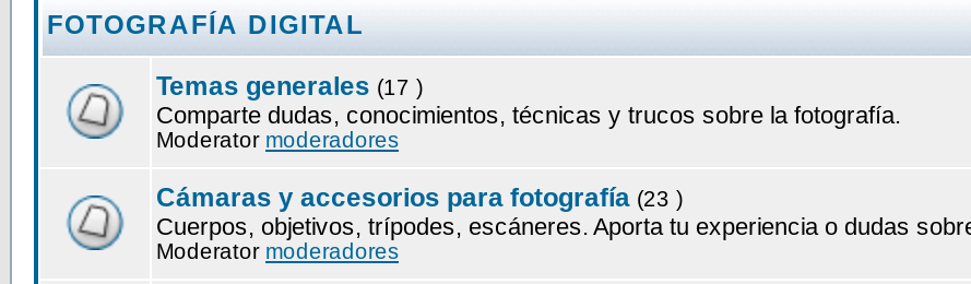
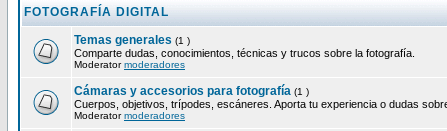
- Temas generales (17 )
+ Temas generales (1 )

- Cámaras y accesorios para fotografía (23 )
+ Cámaras y accesorios para fotografía (1 )
